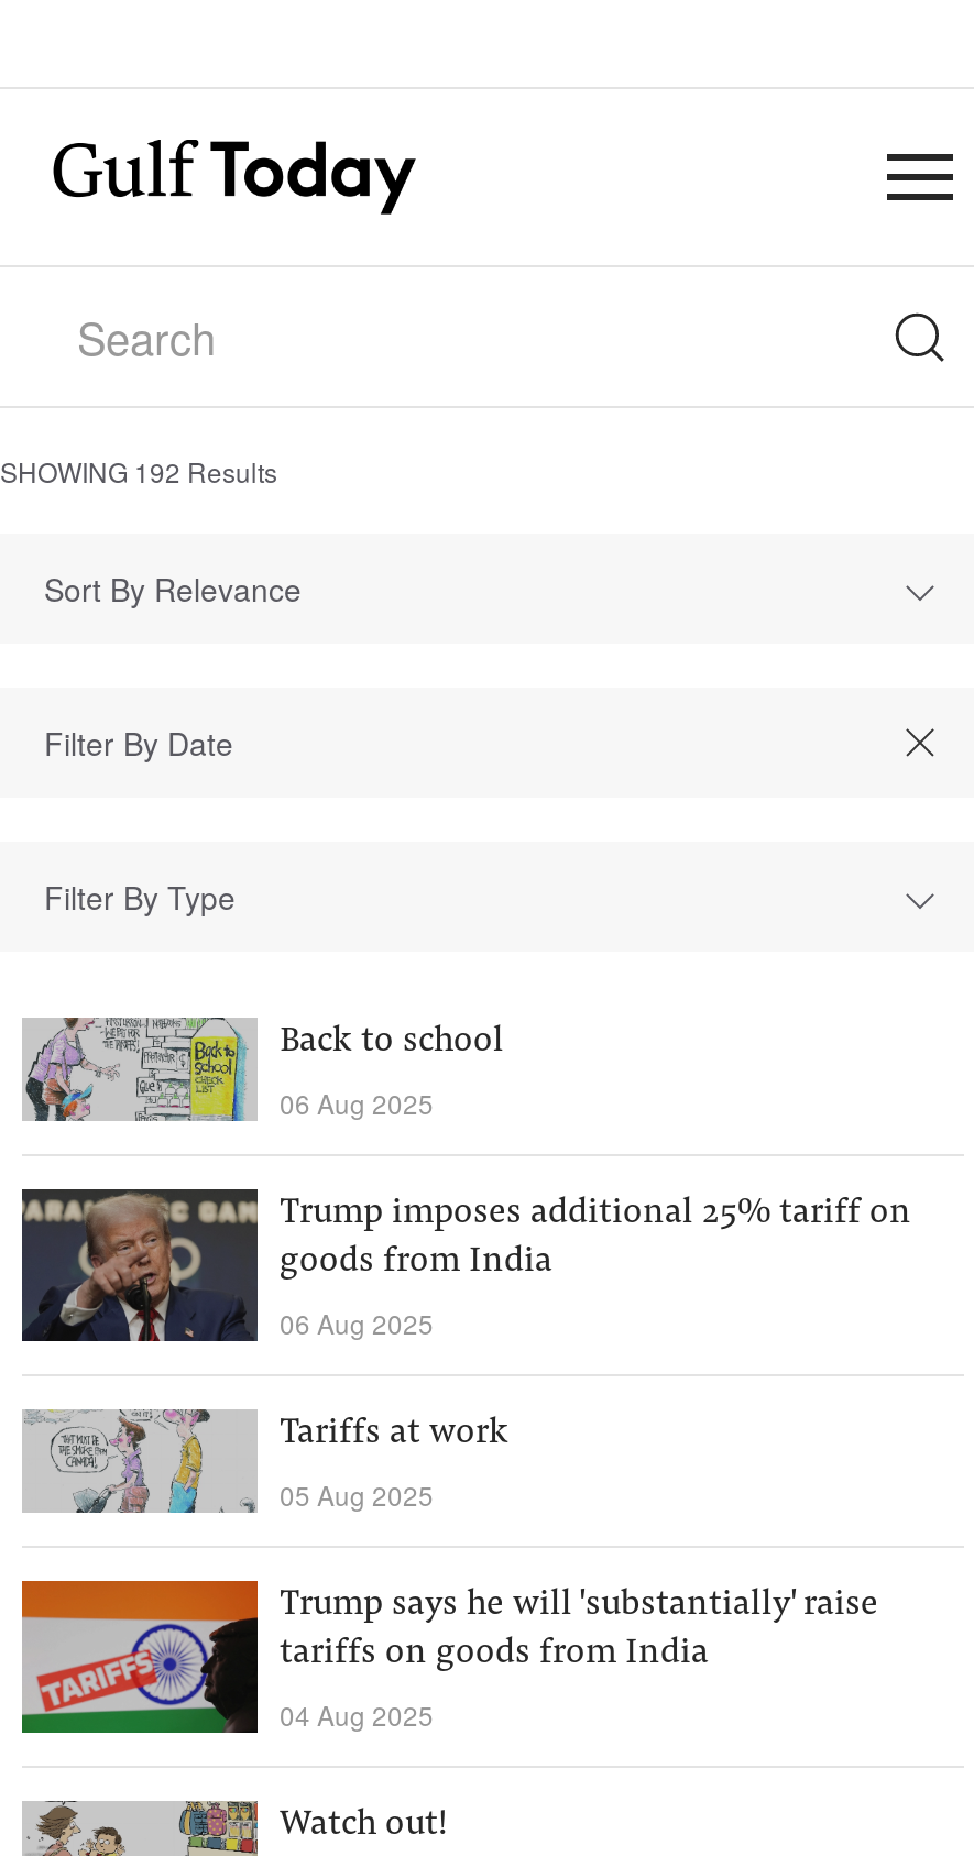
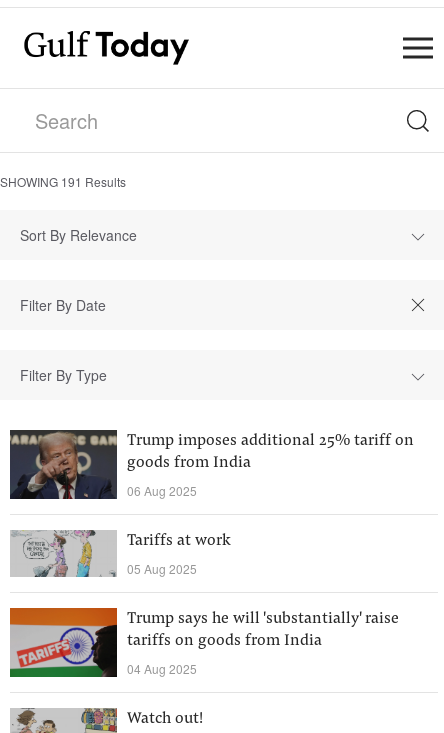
- SHOWING 192 Results
+ SHOWING 191 Results

- [image]
- Back to school
- 06 Aug 2025
